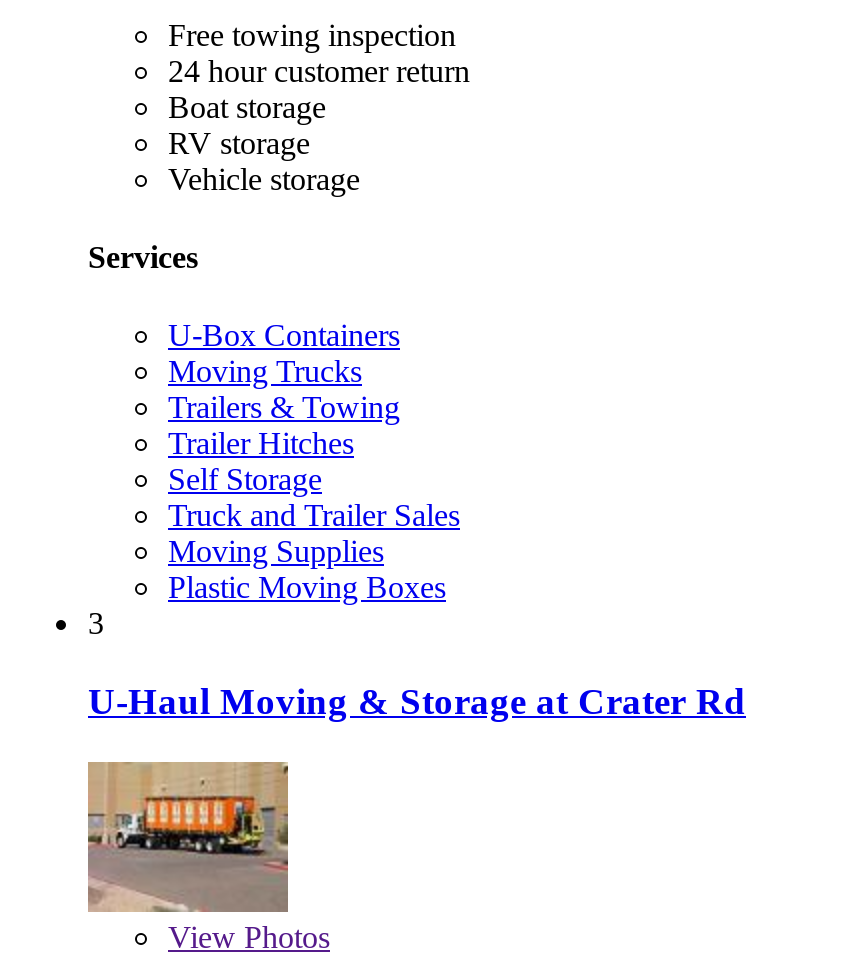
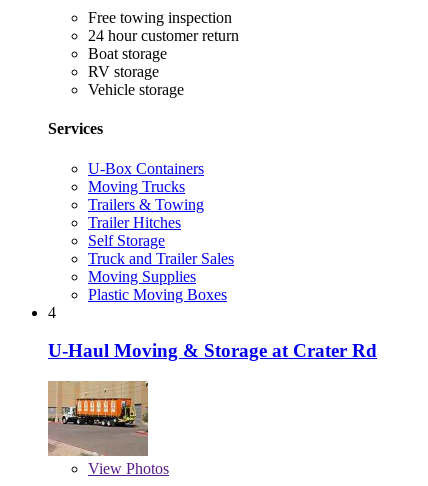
- 3
+ 4
